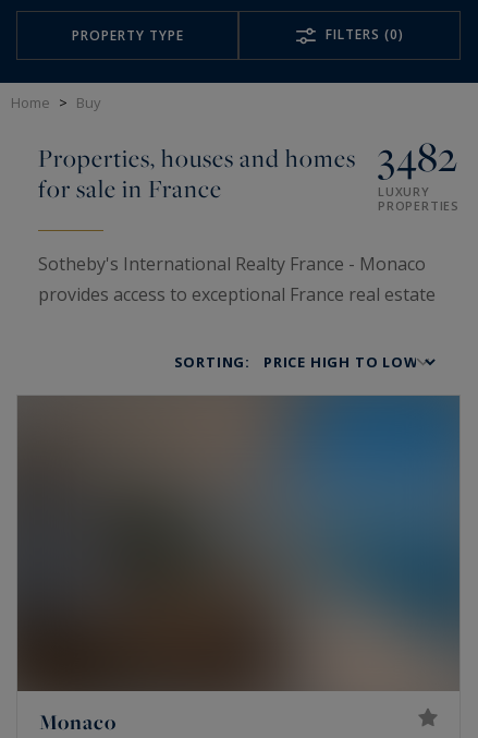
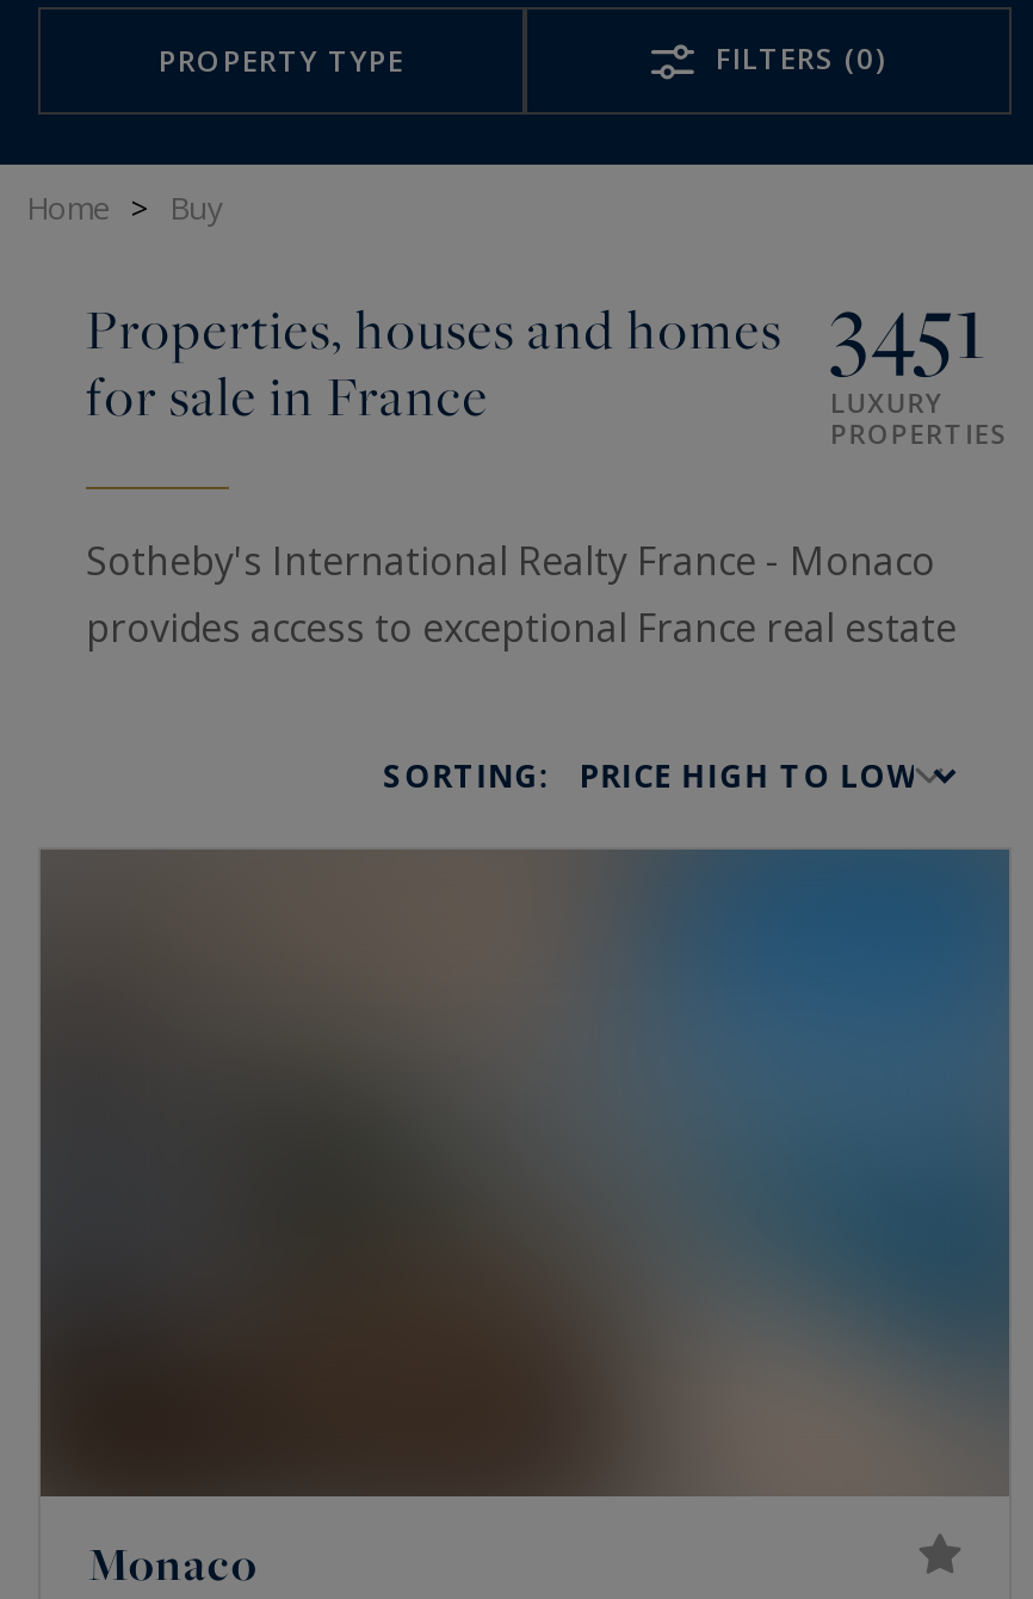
- Properties, houses and homes 3482
+ Properties, houses and homes 3451
